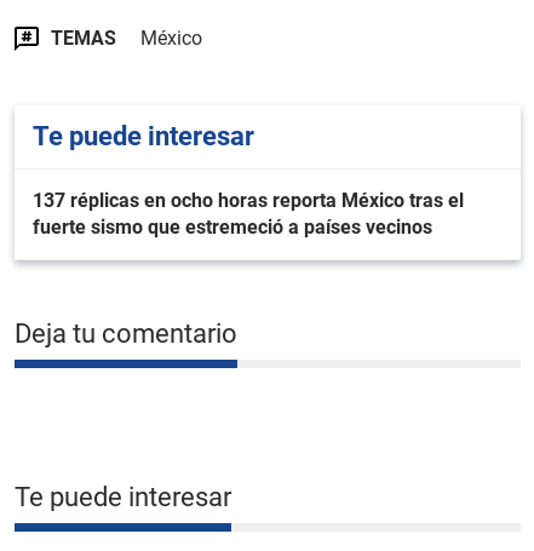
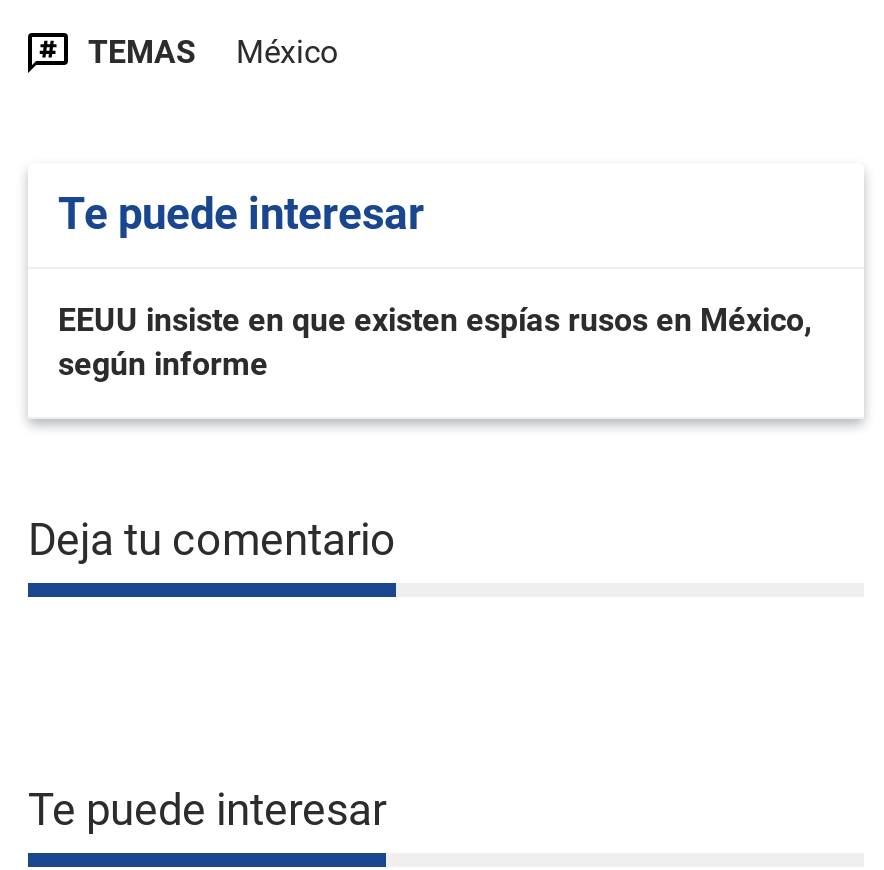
- 137 réplicas en ocho horas reporta México tras el
- fuerte sismo que estremeció a países vecinos
+ EEUU insiste en que existen espías rusos en México,
+ según informe
